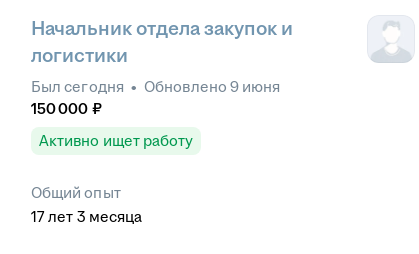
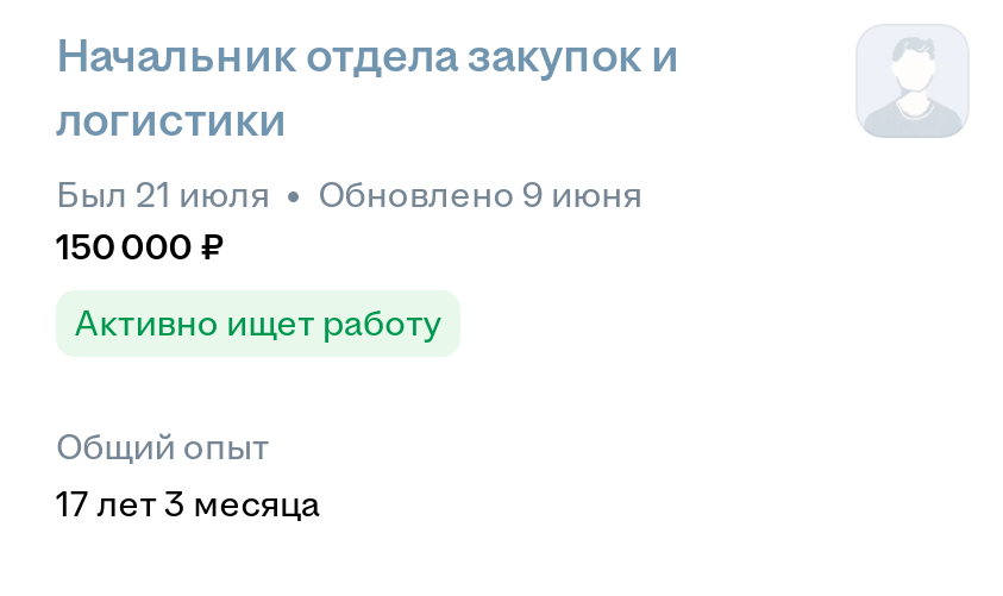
- Был сегодня • Обновлено 9 июня
+ Был 21 июля • Обновлено 9 июня
